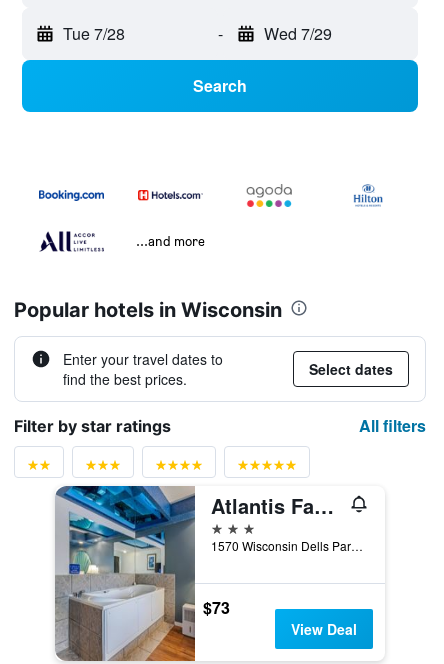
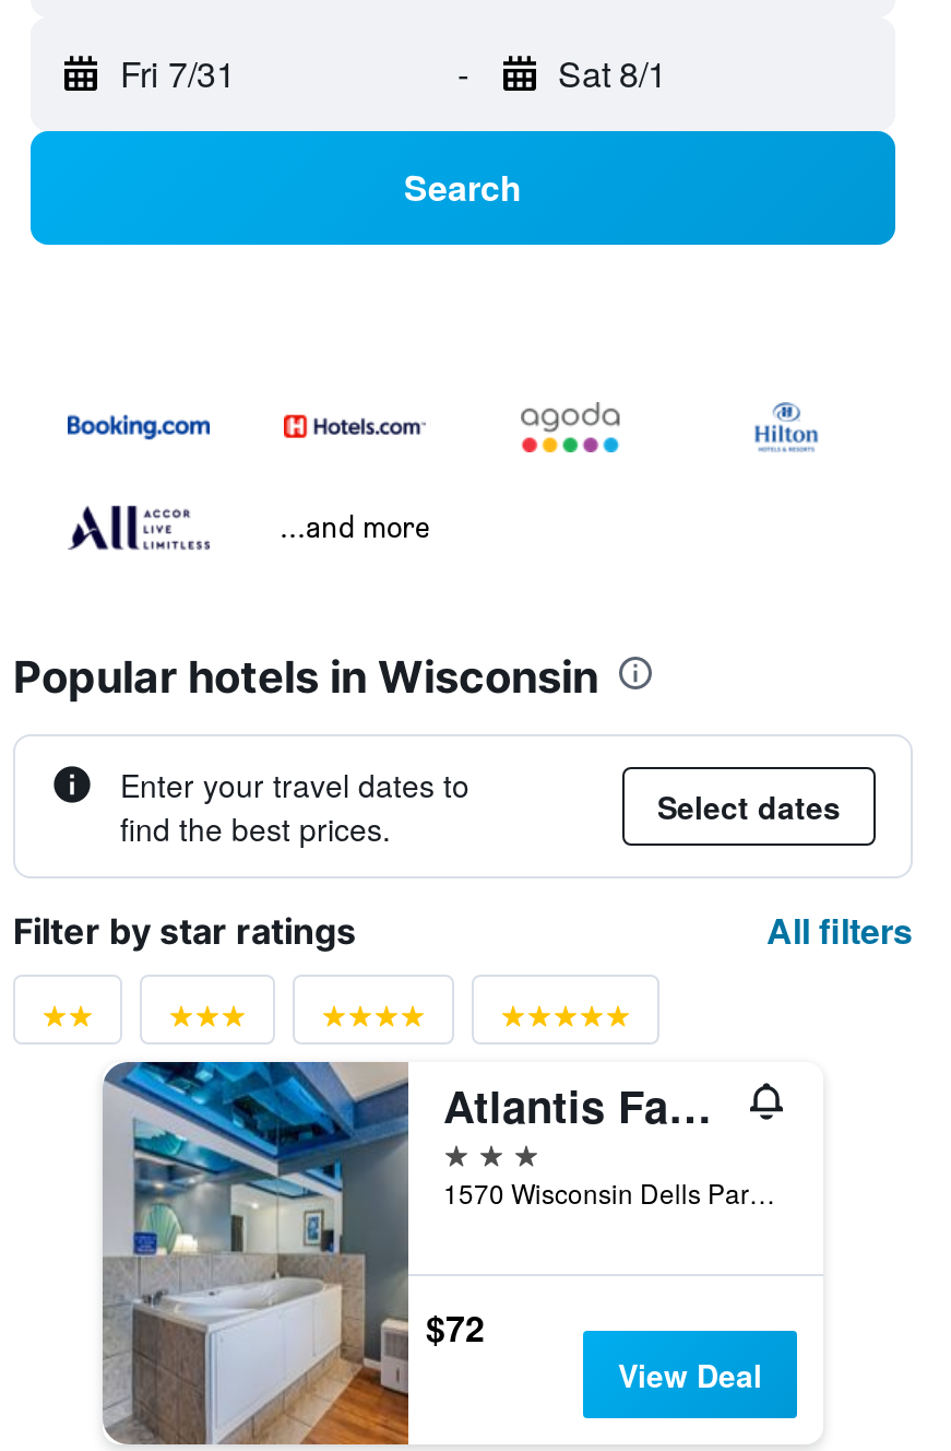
- Tue 7/28
+ Fri 7/31

- Wed 7/29
+ Sat 8/1

- $73
+ $72
